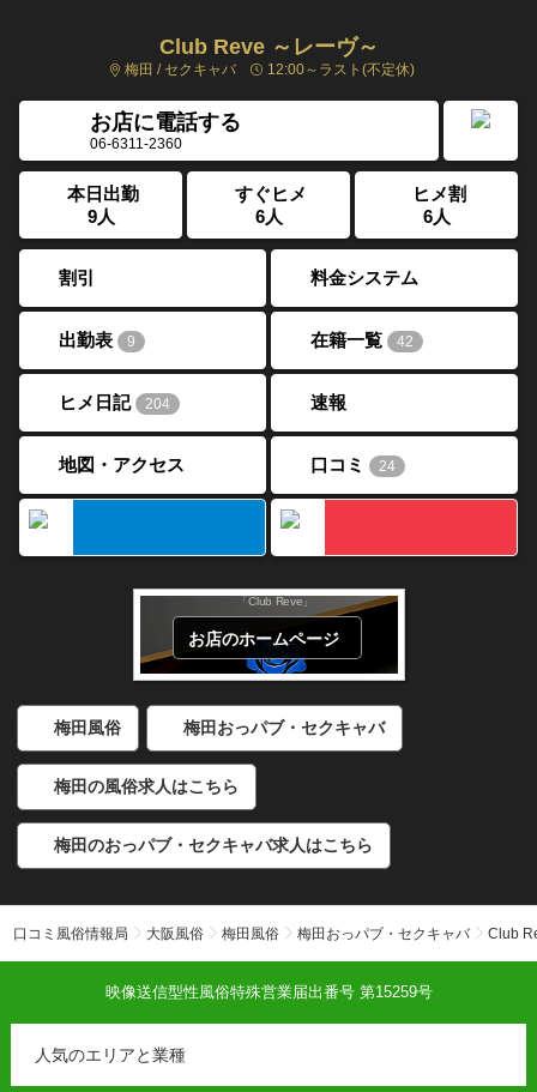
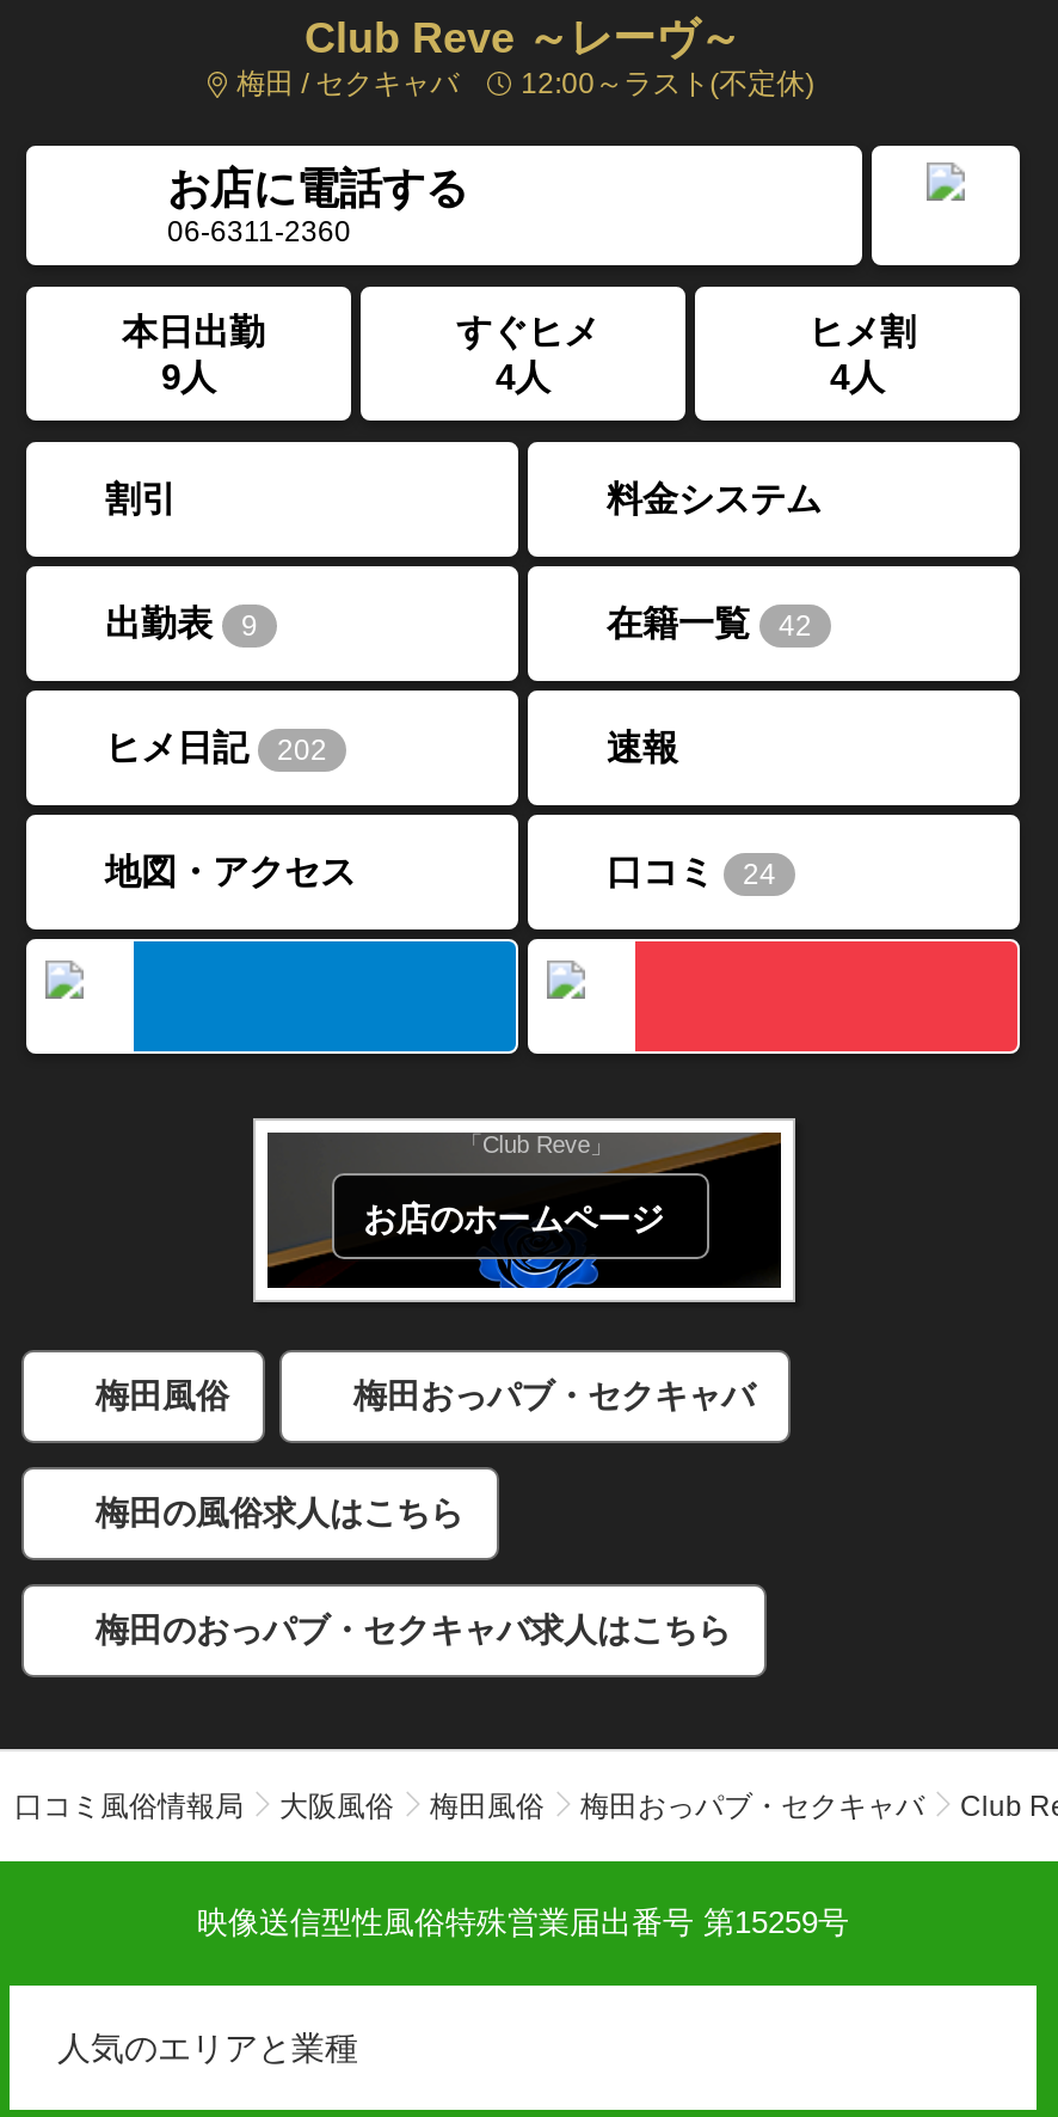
- 6人
+ 4人

- 6人
+ 4人

- ヒメ日記 204
+ ヒメ日記 202
